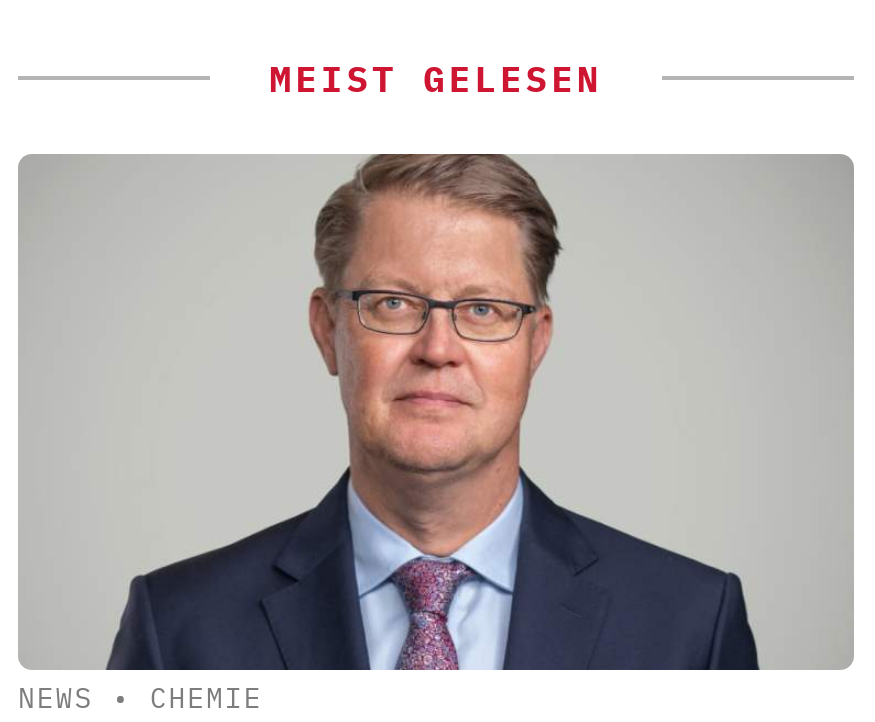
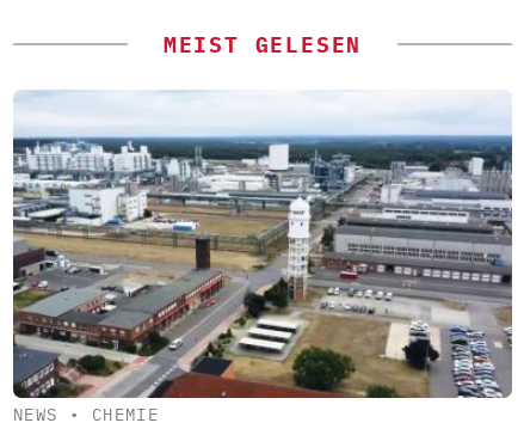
- [image]
+ [image]
